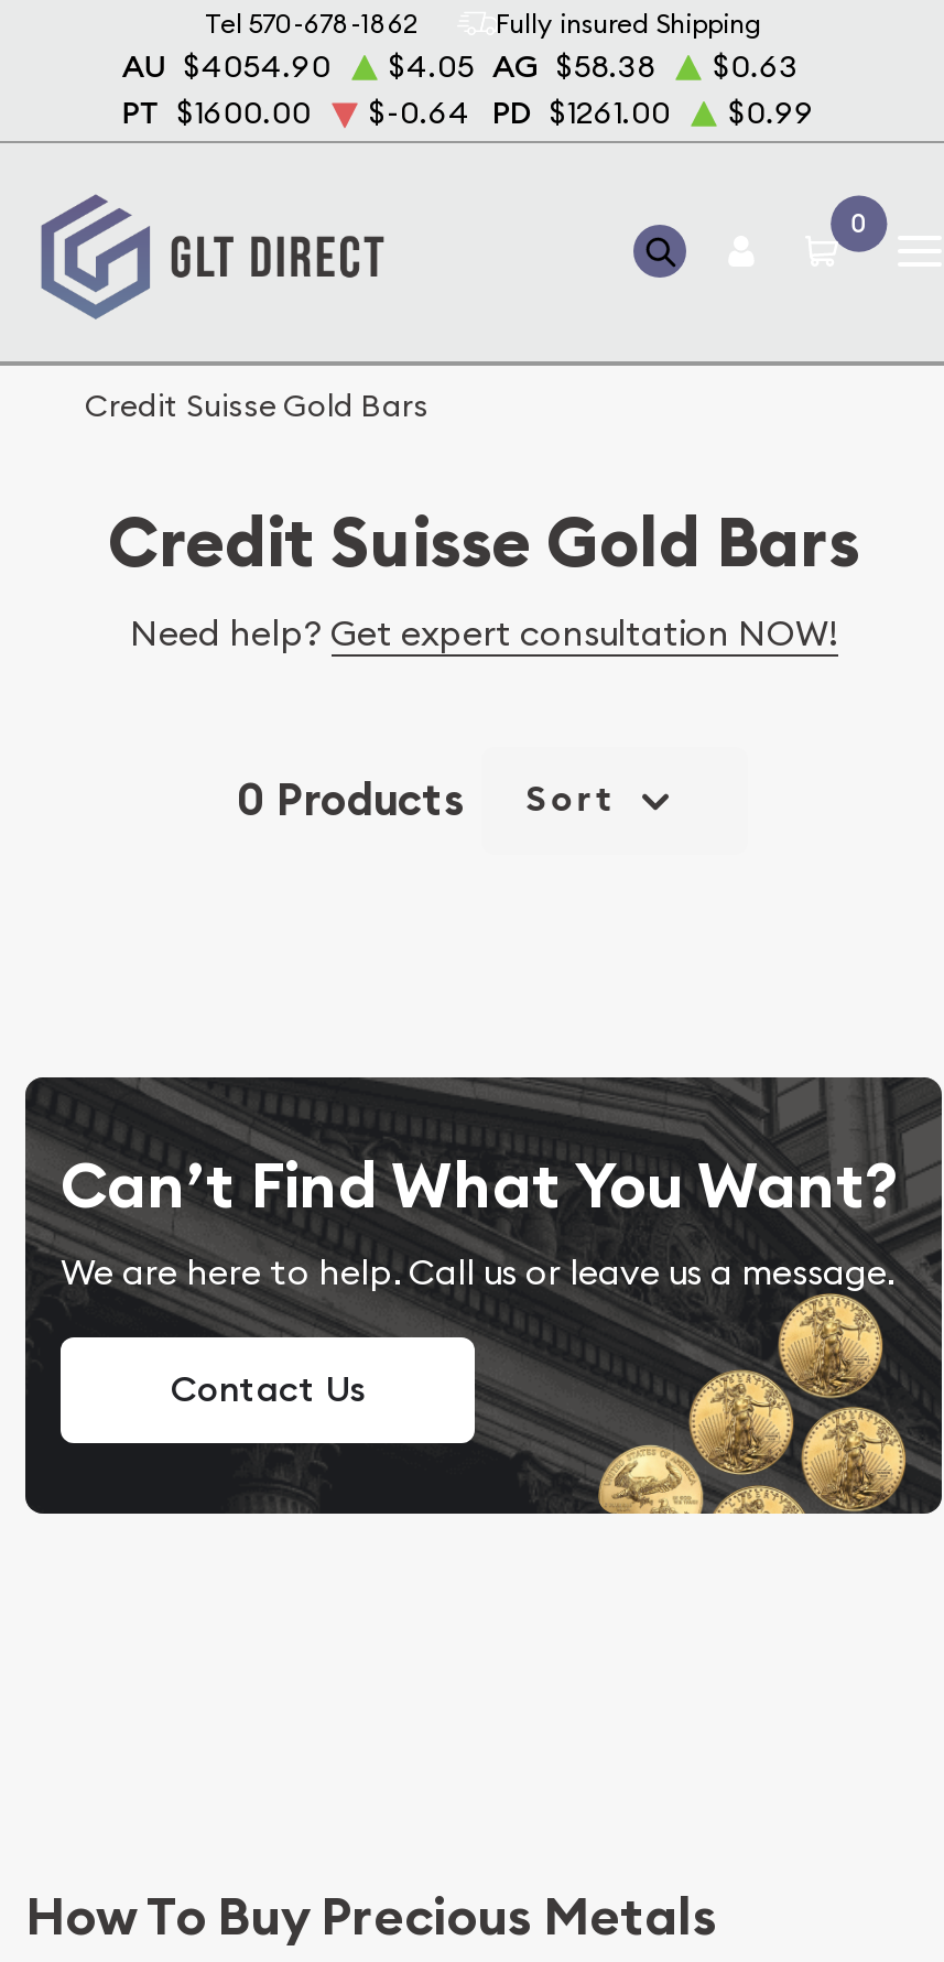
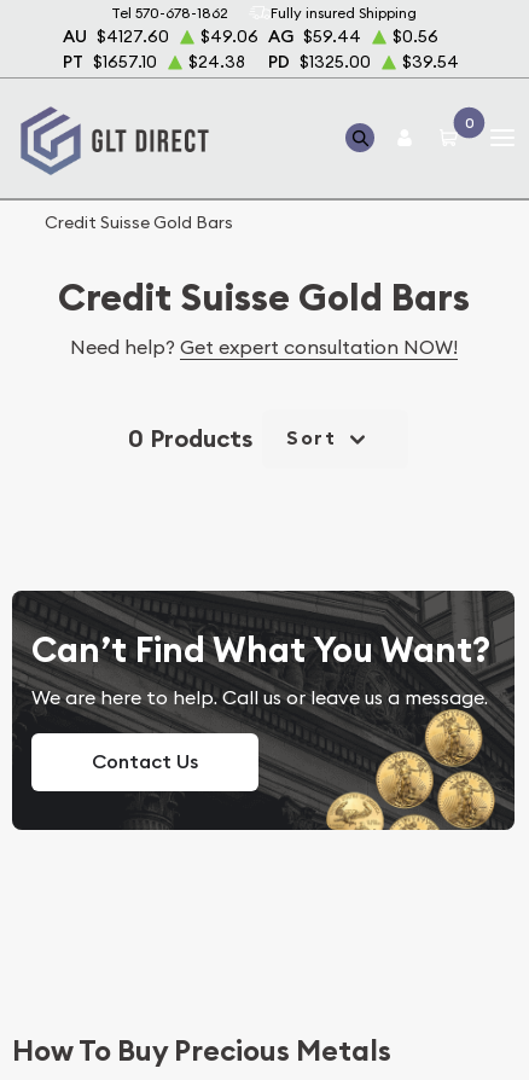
- AU $4054.90
- $4.05 AG $58.38
- $0.63
- PT $1600.00
- $-0.64 PD $1261.00
- $0.99
+ AU $4127.60
+ $49.06 AG $59.44
+ $0.56
+ PT $1657.10
+ $24.38
+ PD $1325.00
+ $39.54
